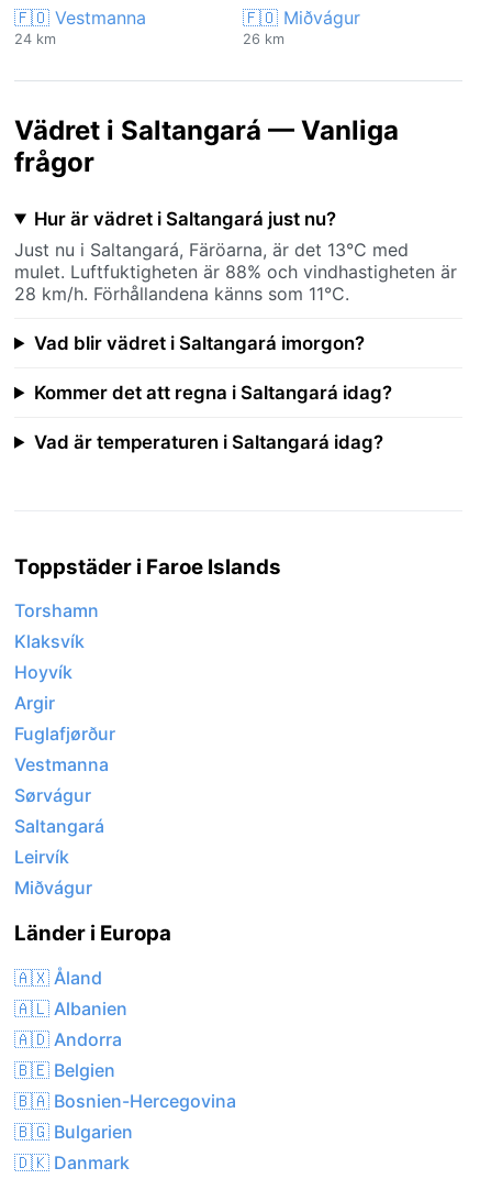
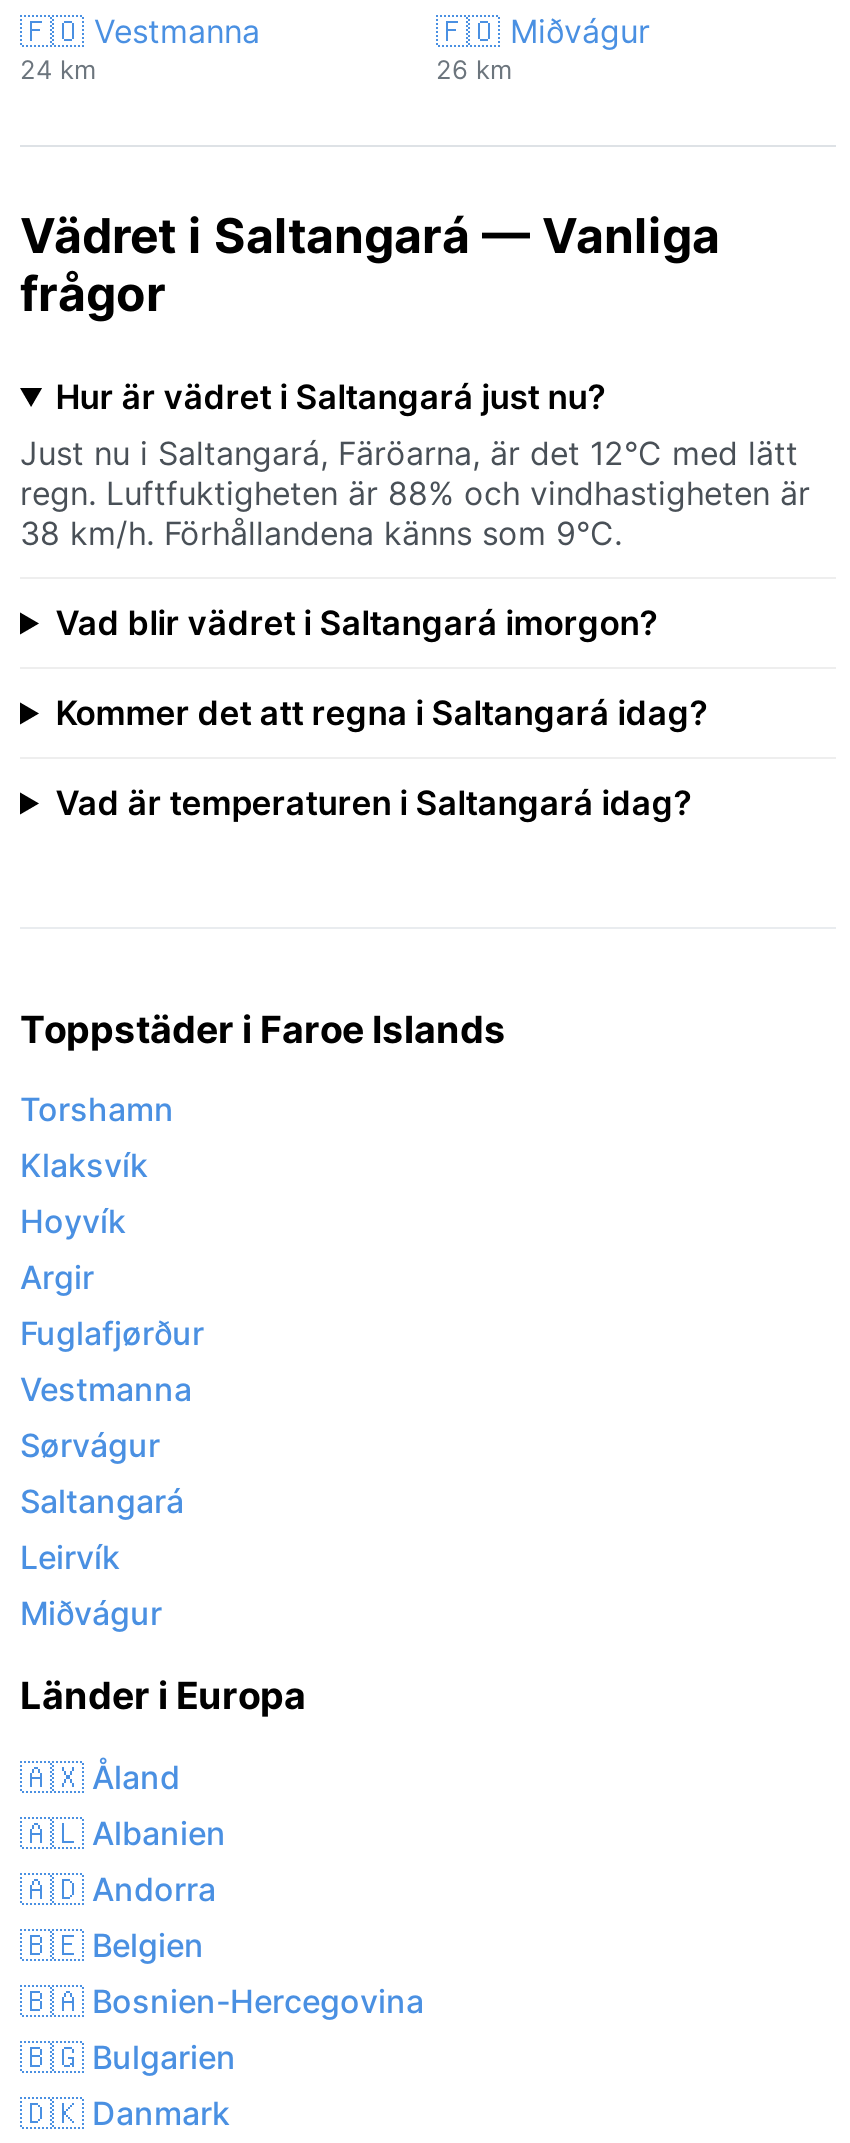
- Just nu i Saltangará, Färöarna, är det 13°C med
- mulet. Luftfuktigheten är 88% och vindhastigheten är
- 28 km/h. Förhållandena känns som 11°C.
+ Just nu i Saltangará, Färöarna, är det 12°C med lätt
+ regn. Luftfuktigheten är 88% och vindhastigheten är
+ 38 km/h. Förhållandena känns som 9°C.
